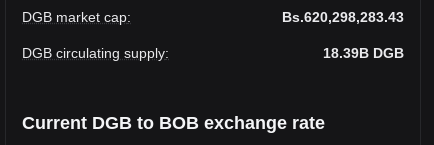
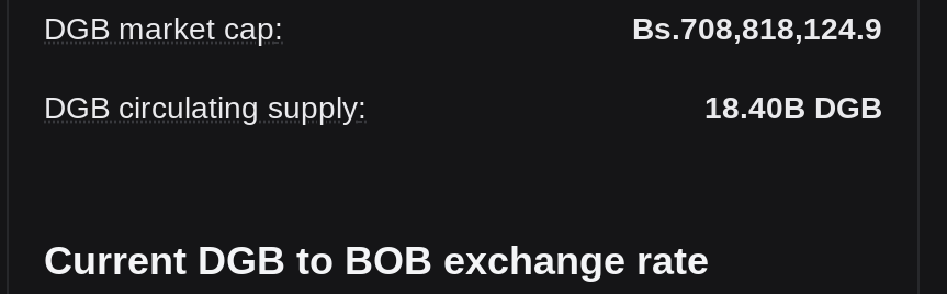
- Bs.620,298,283.43
+ Bs.708,818,124.9

- 18.39B DGB
+ 18.40B DGB
